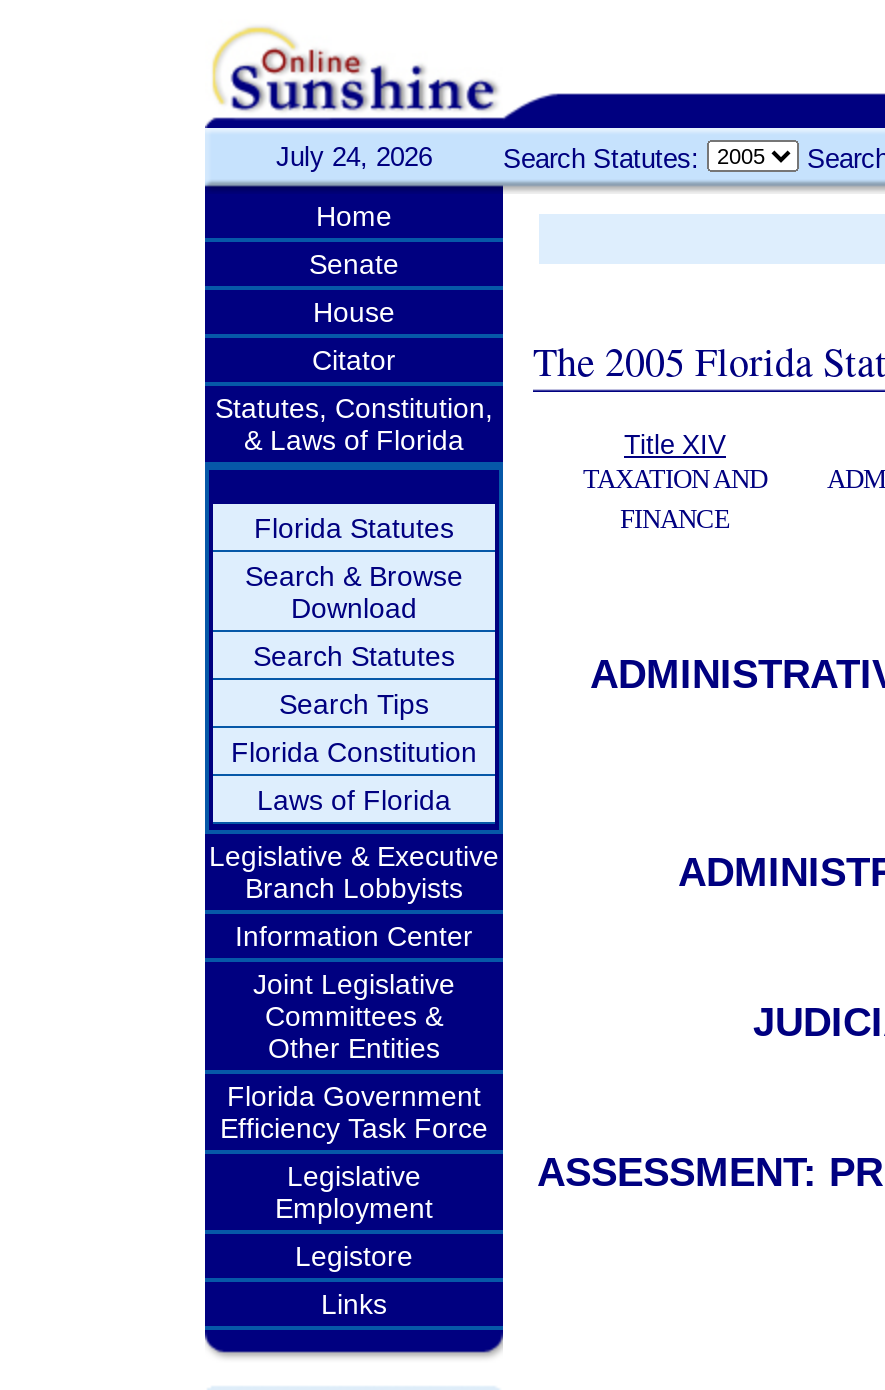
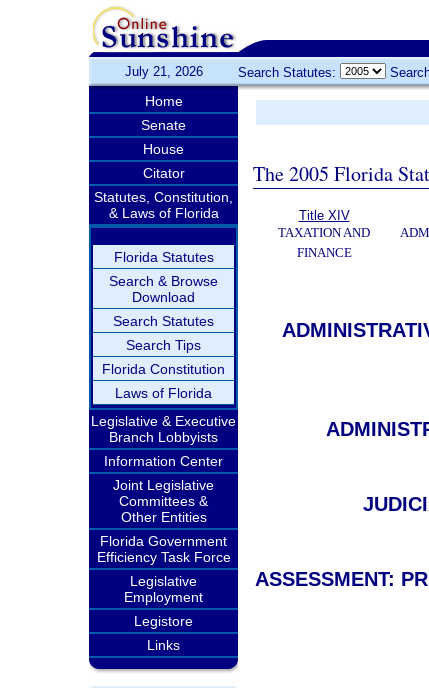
- July 24, 2026
+ July 21, 2026
